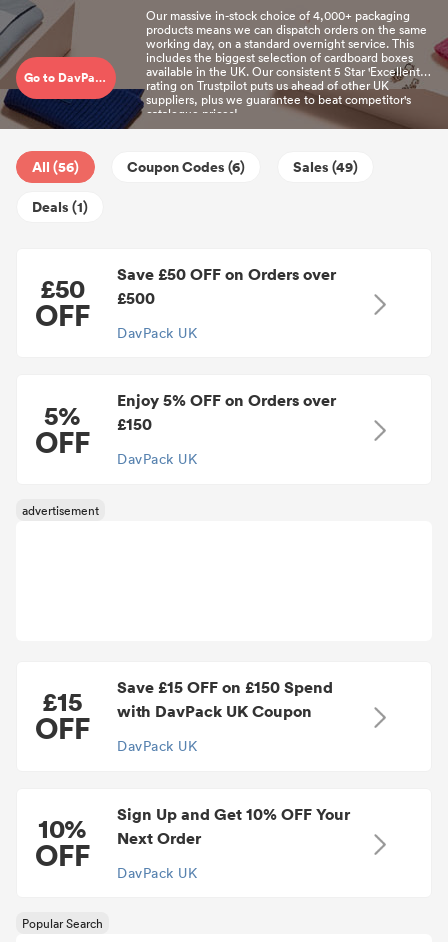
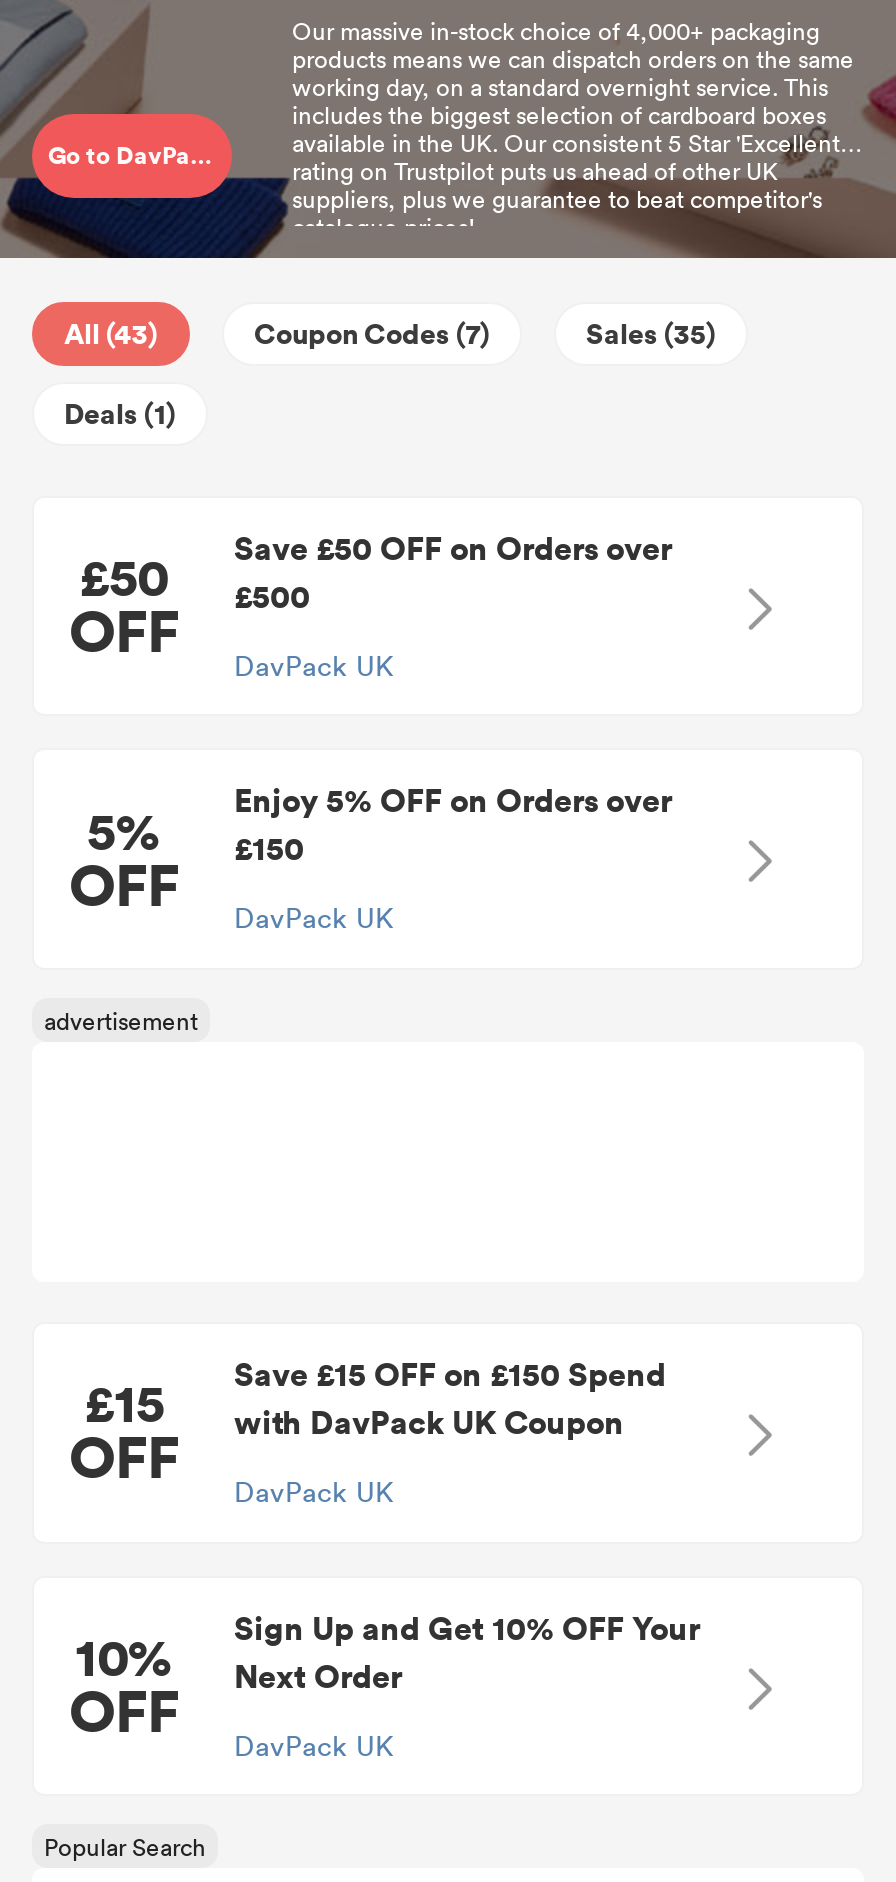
- All (56)
+ All (43)

- Coupon Codes (6)
+ Coupon Codes (7)

- Sales (49)
+ Sales (35)
